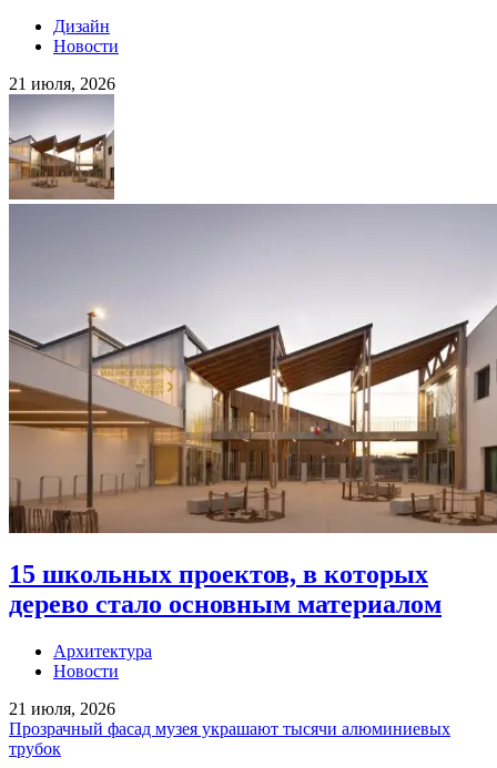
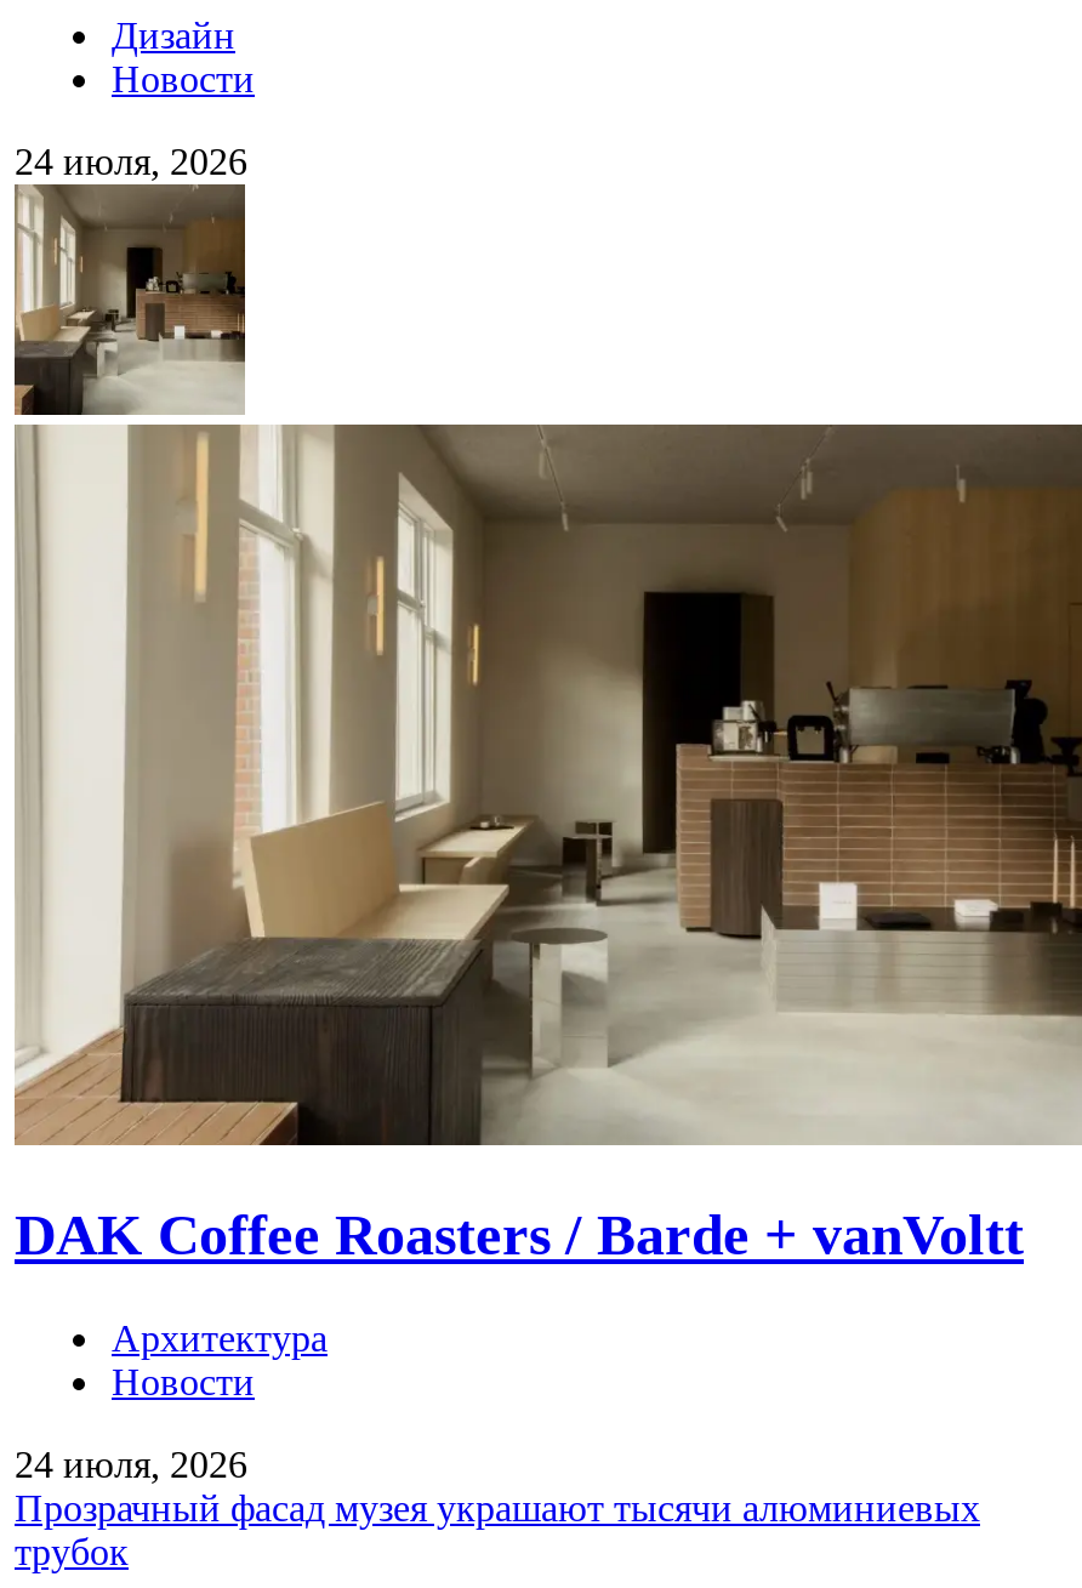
- 21 июля, 2026
+ 24 июля, 2026

- [image]
- 15 школьных проектов, в которых
- дерево стало основным материалом
+ [image]
+ DAK Coffee Roasters / Barde + vanVoltt

- 21 июля, 2026
+ 24 июля, 2026
